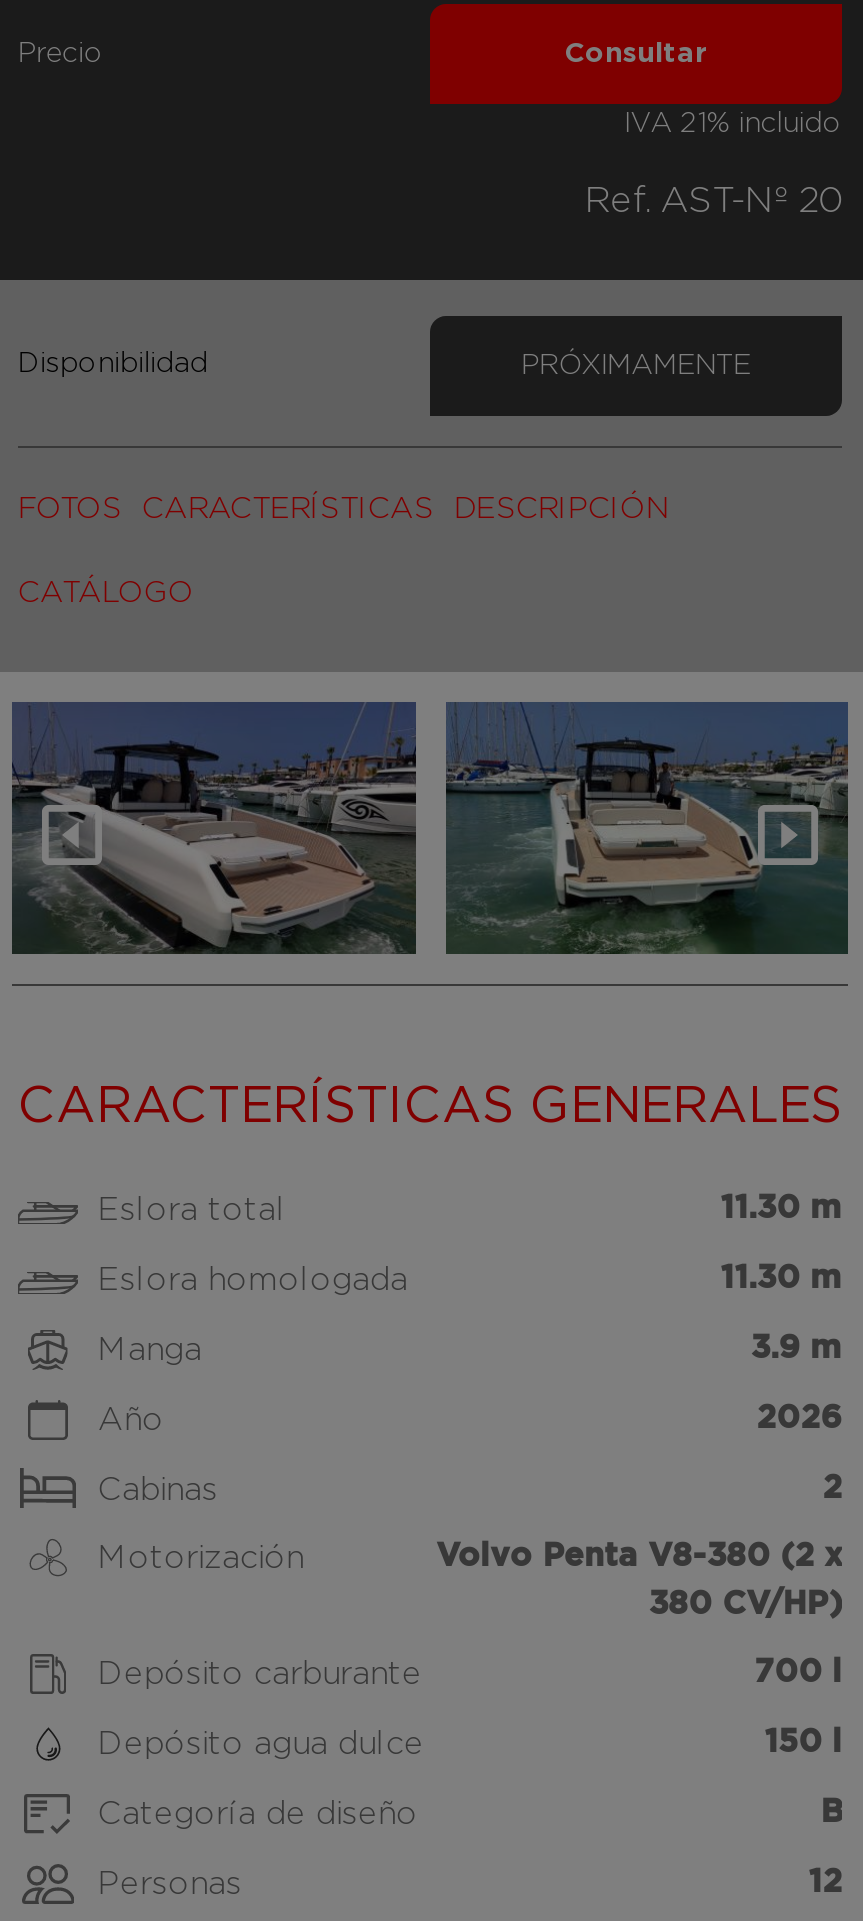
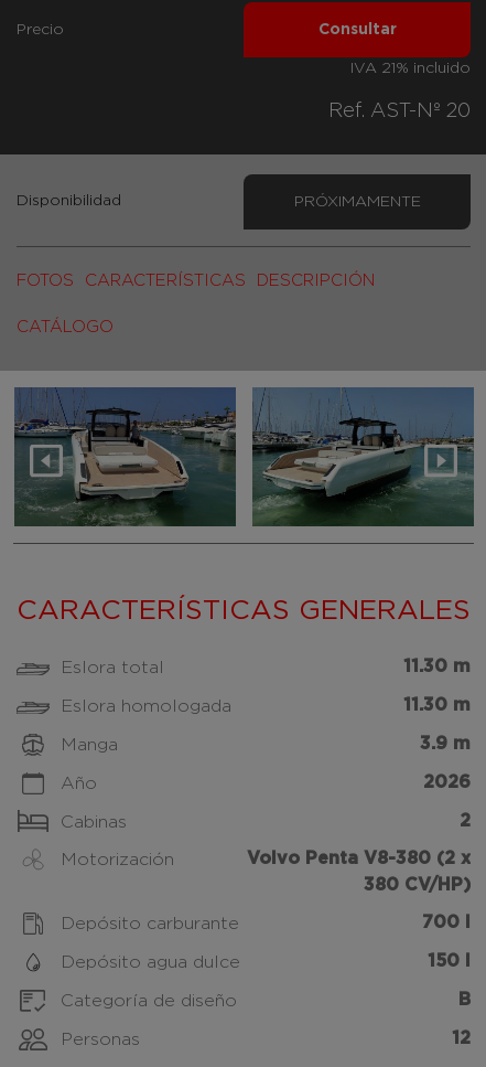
- [image]
+ [image]

- [image]
+ [image]
